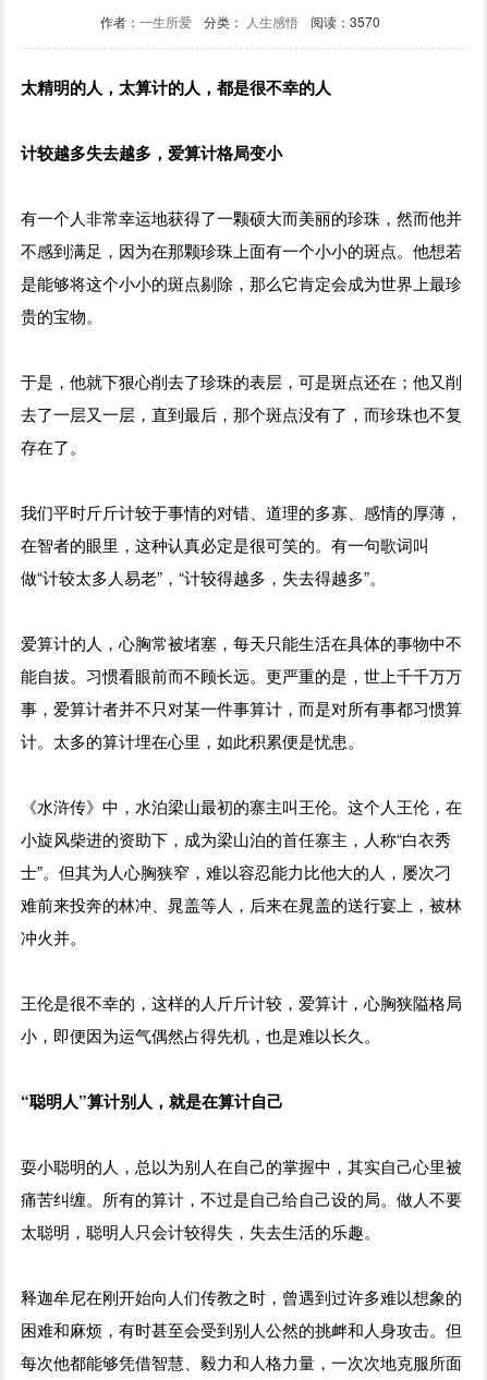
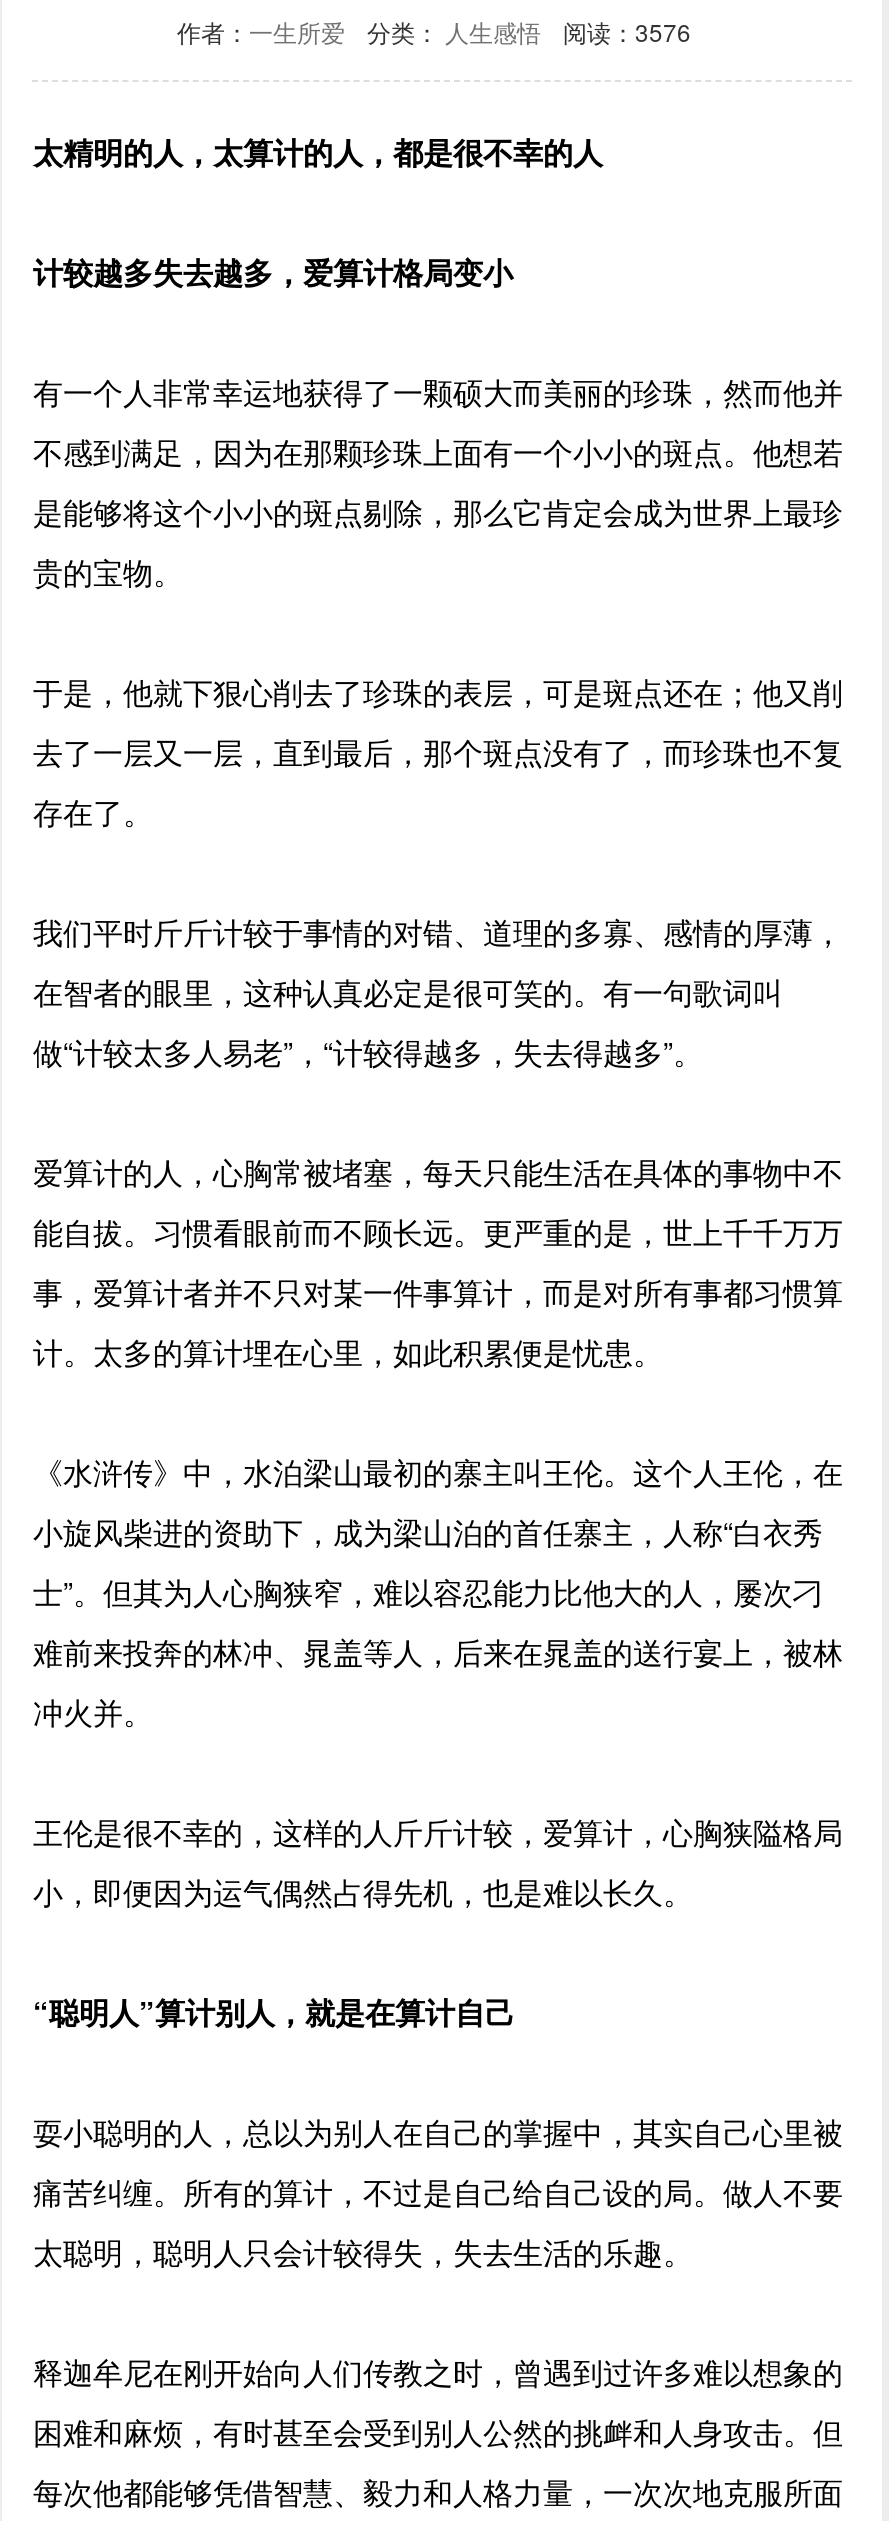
- 作者：一生所爱 分类：人生感悟 阅读：3570
+ 作者：一生所爱 分类：人生感悟 阅读：3576
